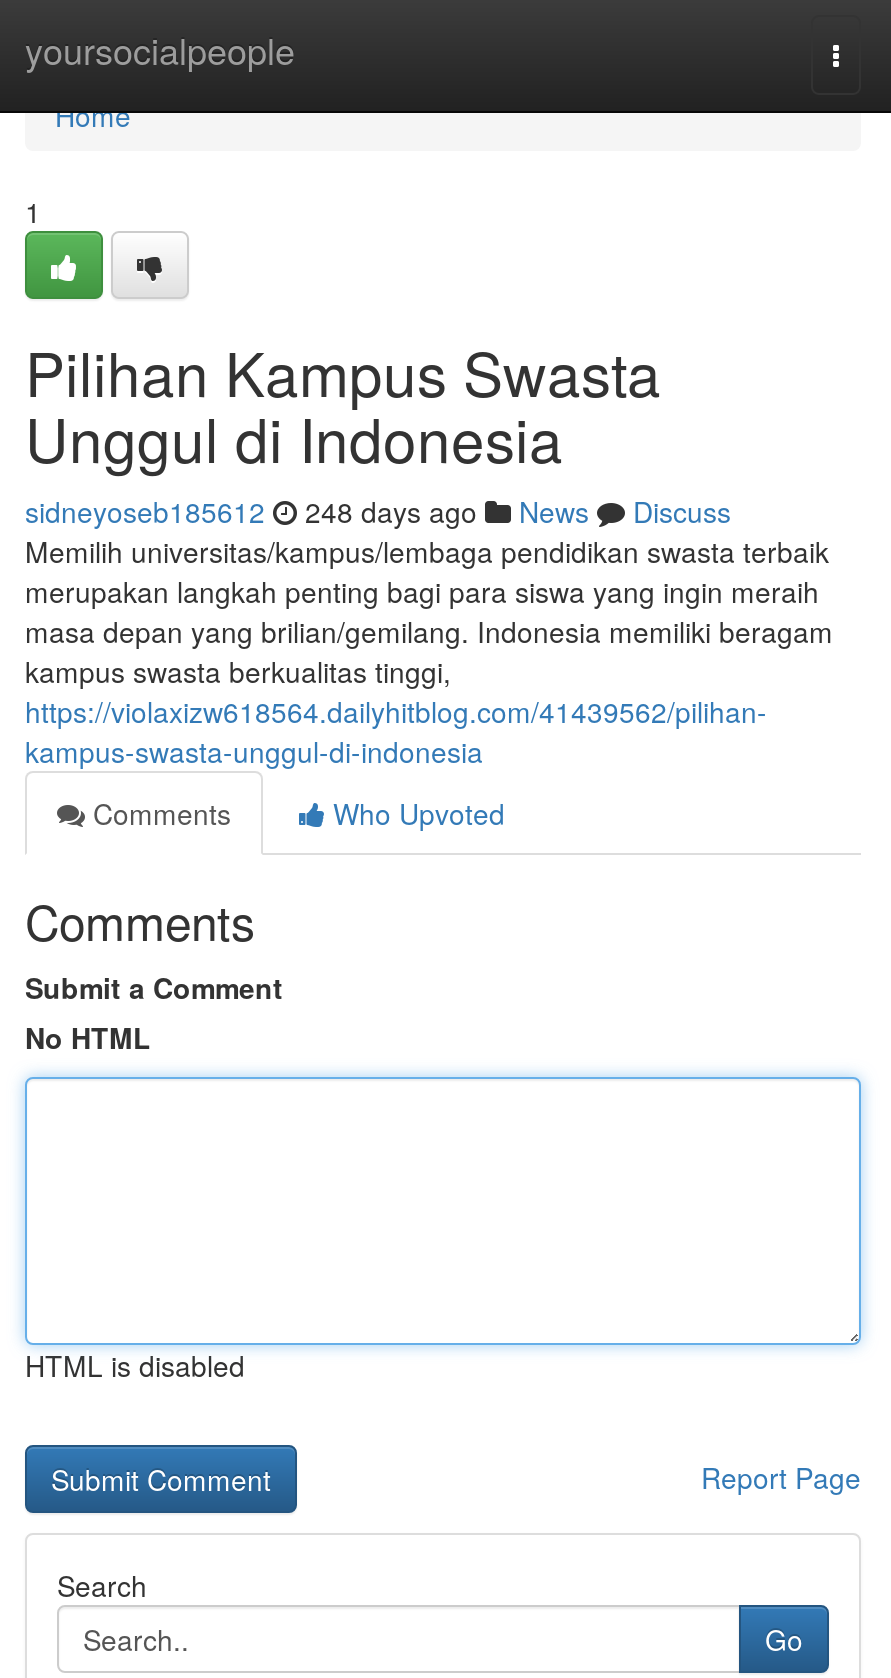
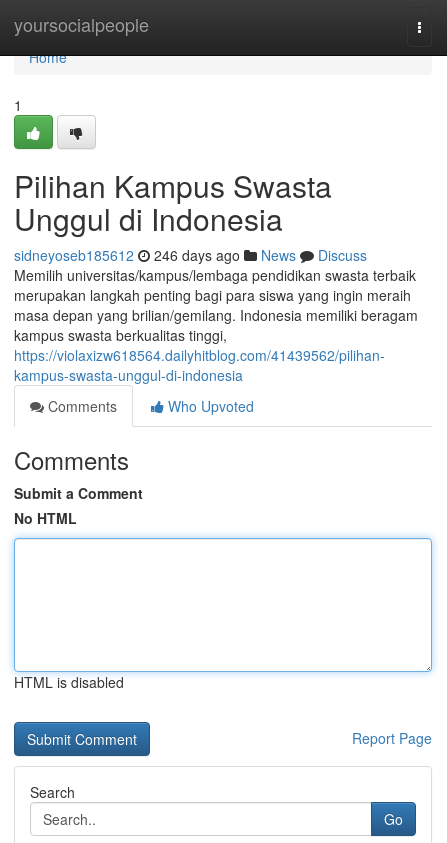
- sidneyoseb185612 248 days ago News Discuss
+ sidneyoseb185612 246 days ago News Discuss
